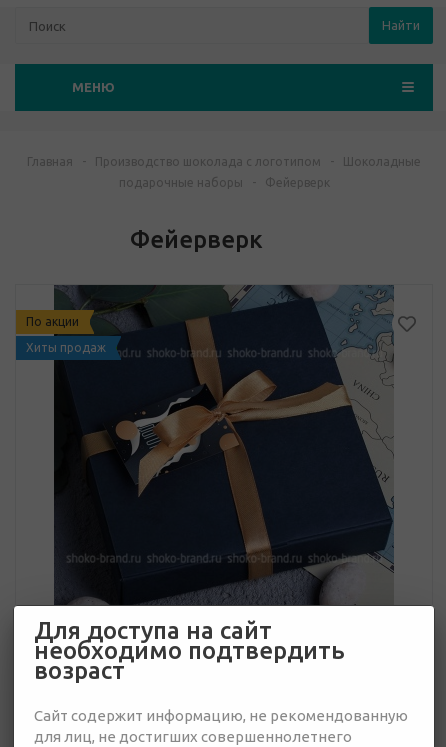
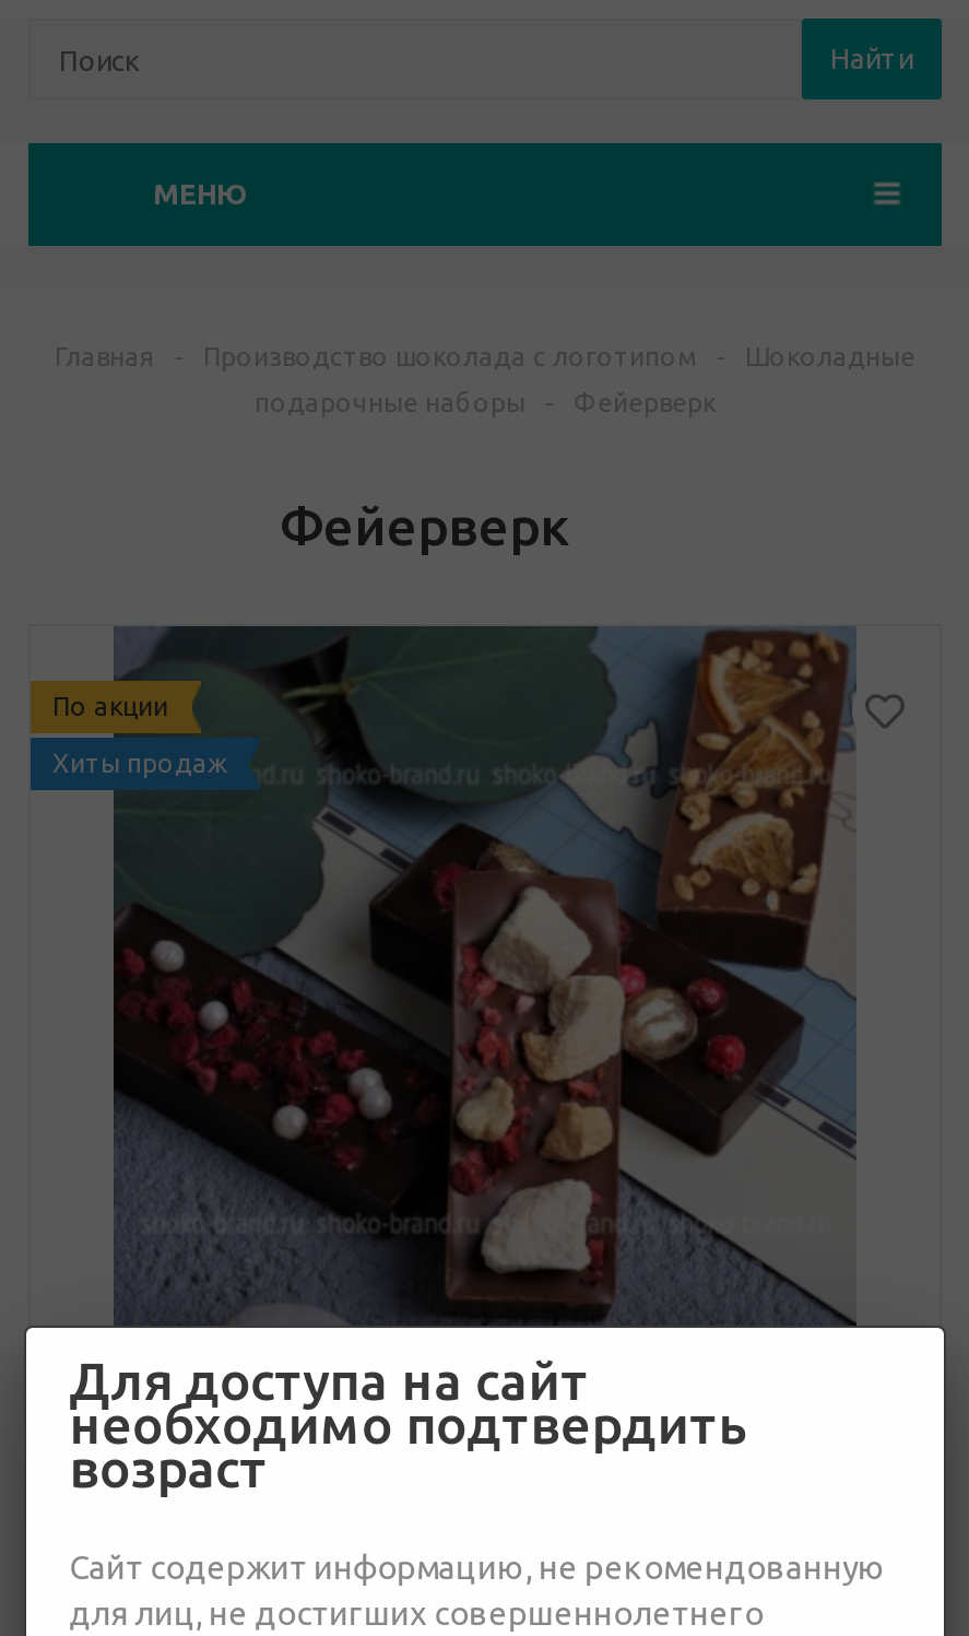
- [image]
+ [image]
